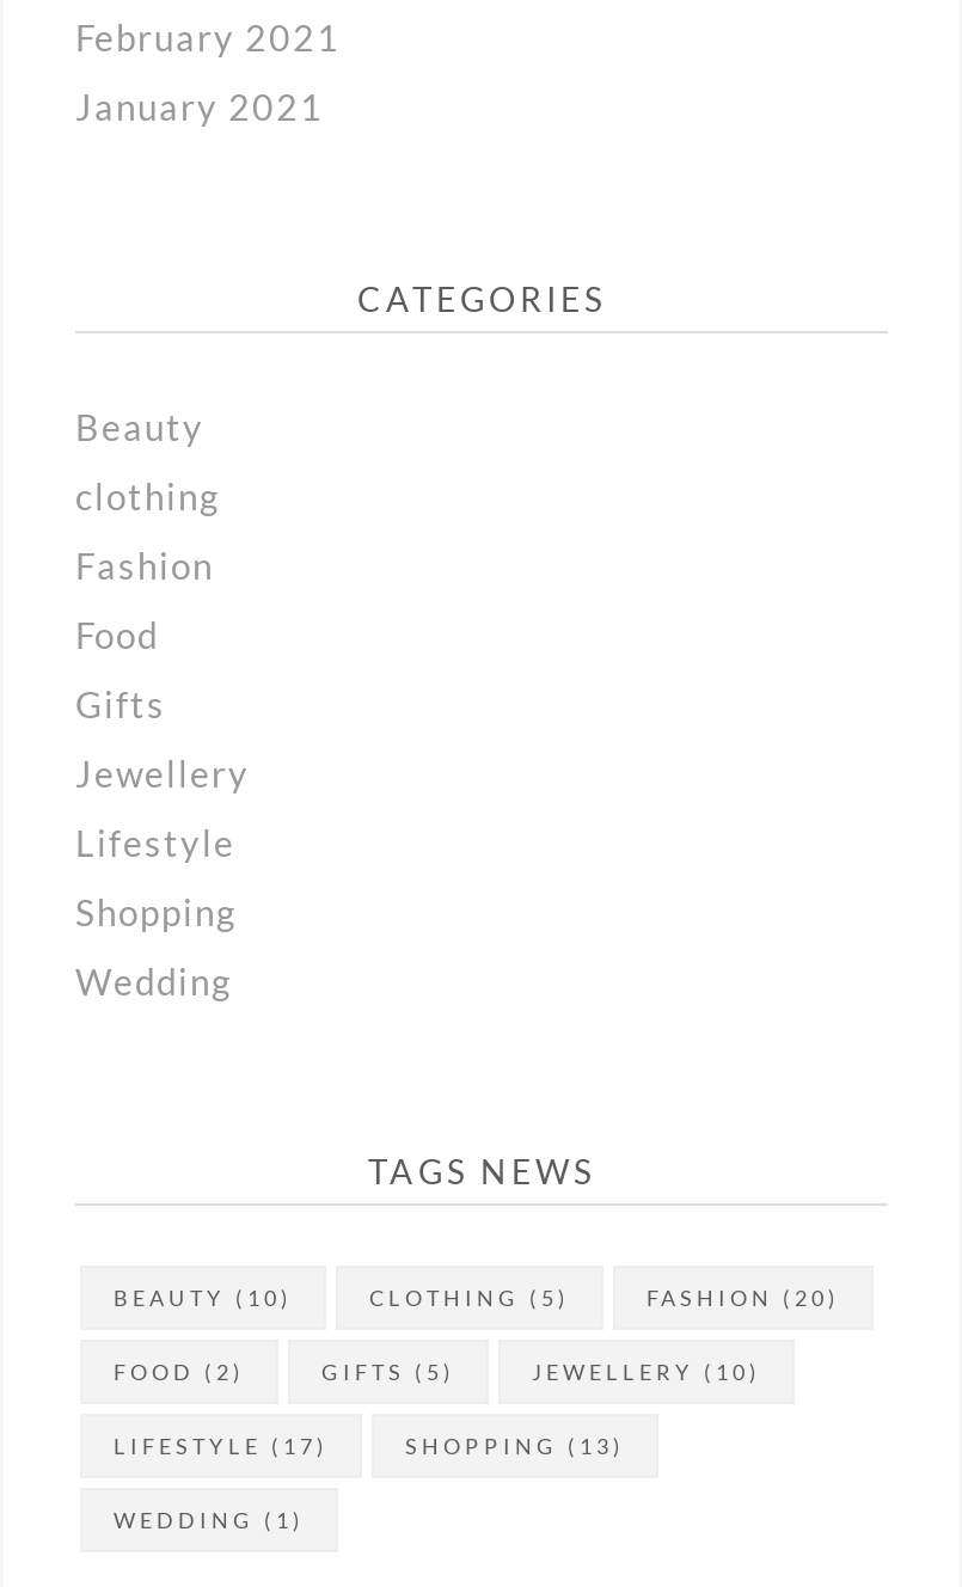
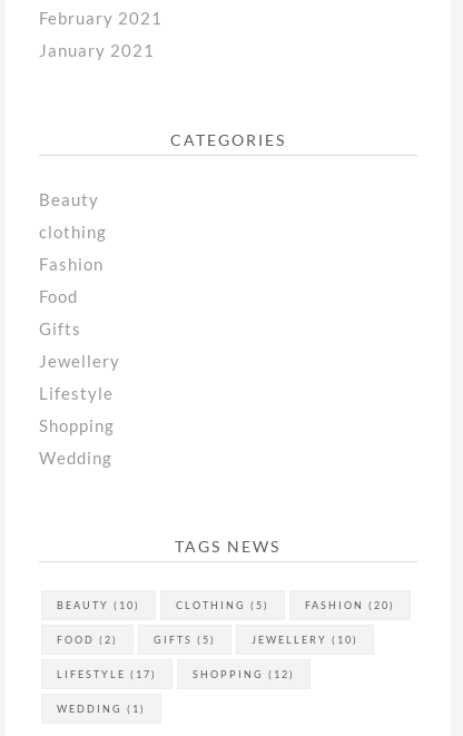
- SHOPPING (13)
+ SHOPPING (12)
